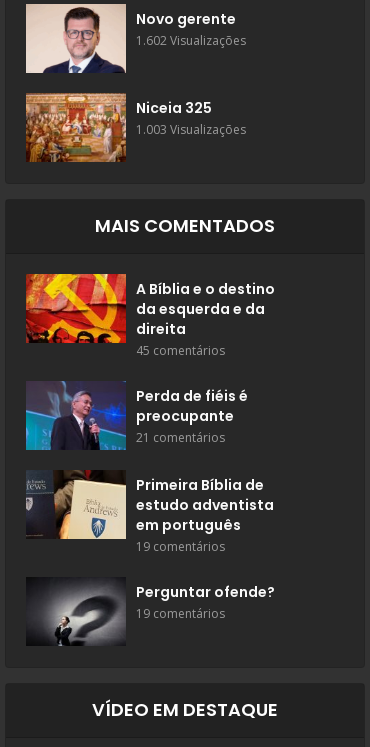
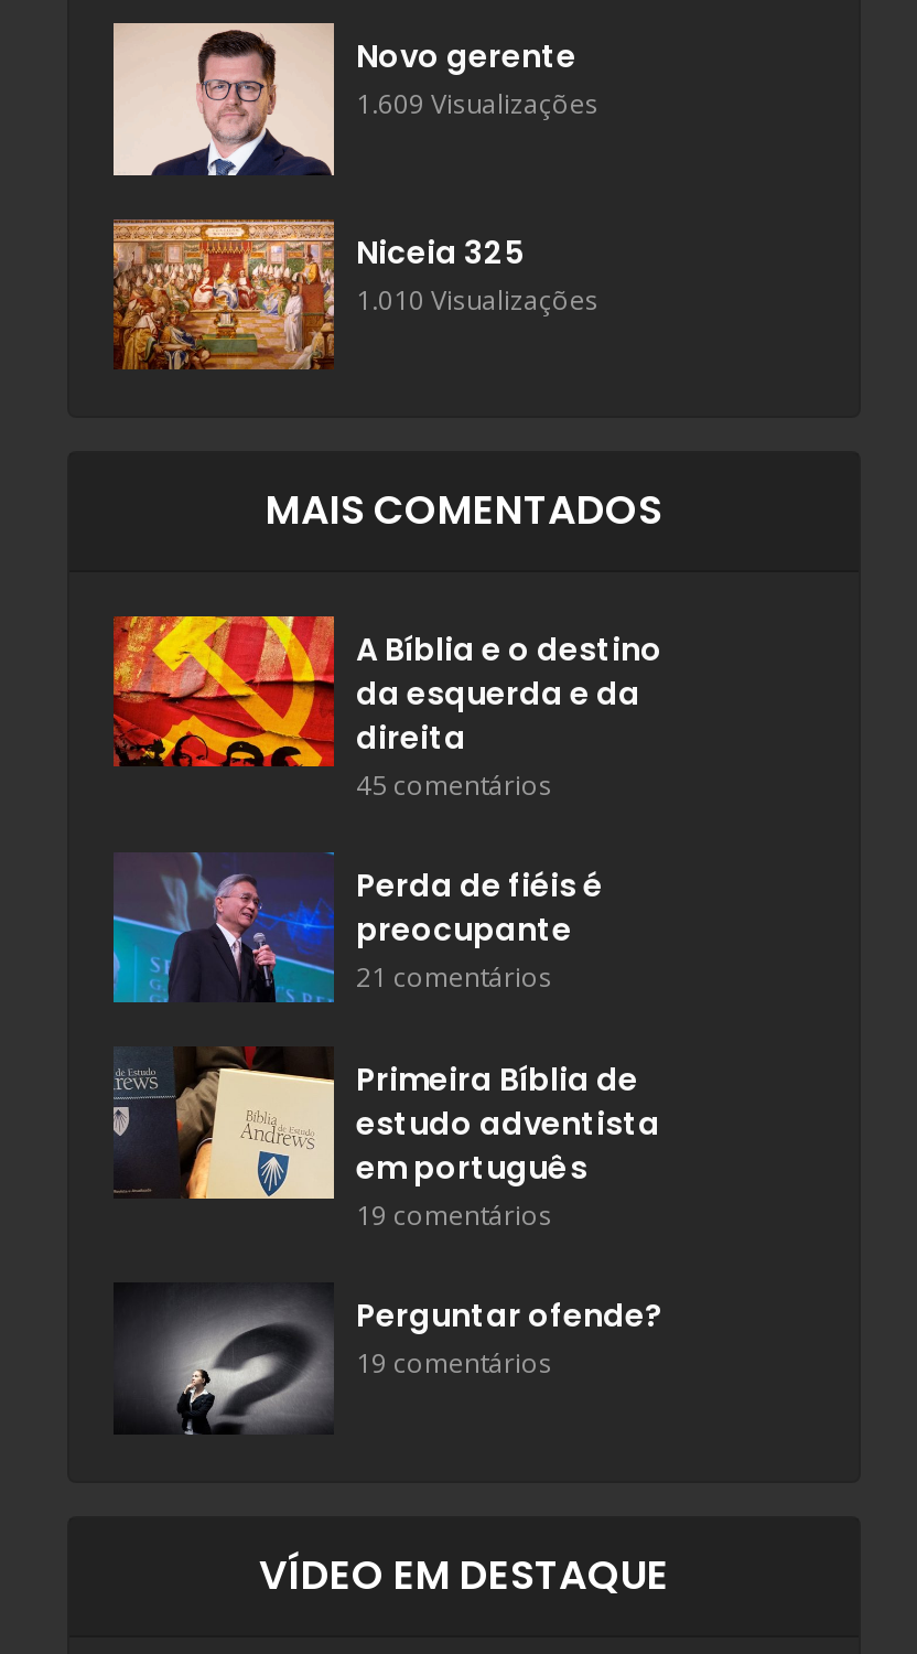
- 1.602 Visualizações
+ 1.609 Visualizações

- 1.003 Visualizações
+ 1.010 Visualizações
